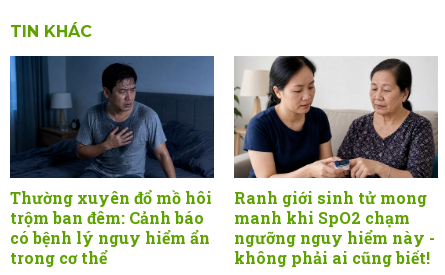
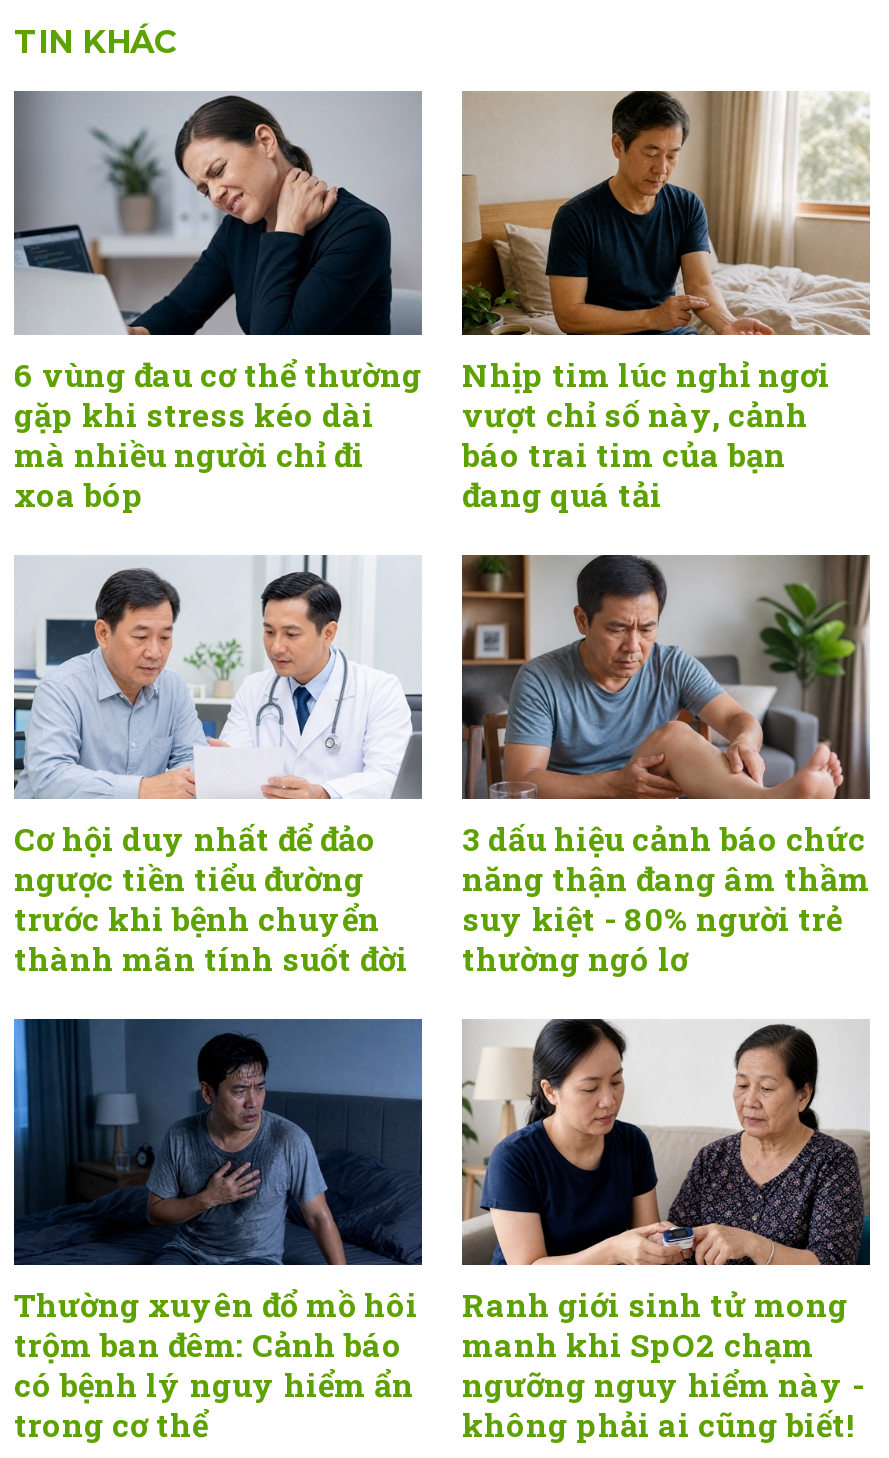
+ [image]
+ 6 vùng đau cơ thể thường
+ gặp khi stress kéo dài
+ mà nhiều người chỉ đi
+ xoa bóp

+ [image]
+ Cơ hội duy nhất để đảo
+ ngược tiền tiểu đường
+ trước khi bệnh chuyển
+ thành mãn tính suốt đời

+ [image]
+ Nhịp tim lúc nghỉ ngơi
+ vượt chỉ số này, cảnh
+ báo trai tim của bạn
+ đang quá tải

+ [image]
+ 3 dấu hiệu cảnh báo chức
+ năng thận đang âm thầm
+ suy kiệt - 80% người trẻ
+ thường ngó lơ
